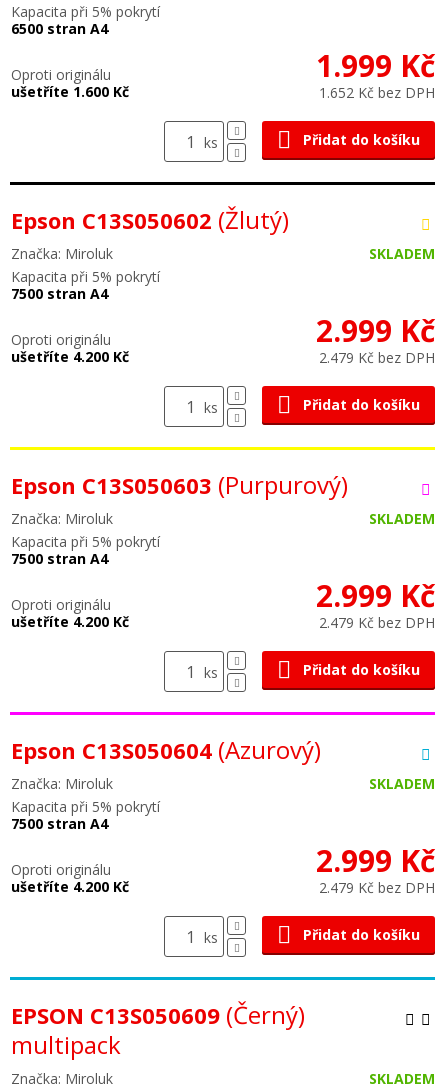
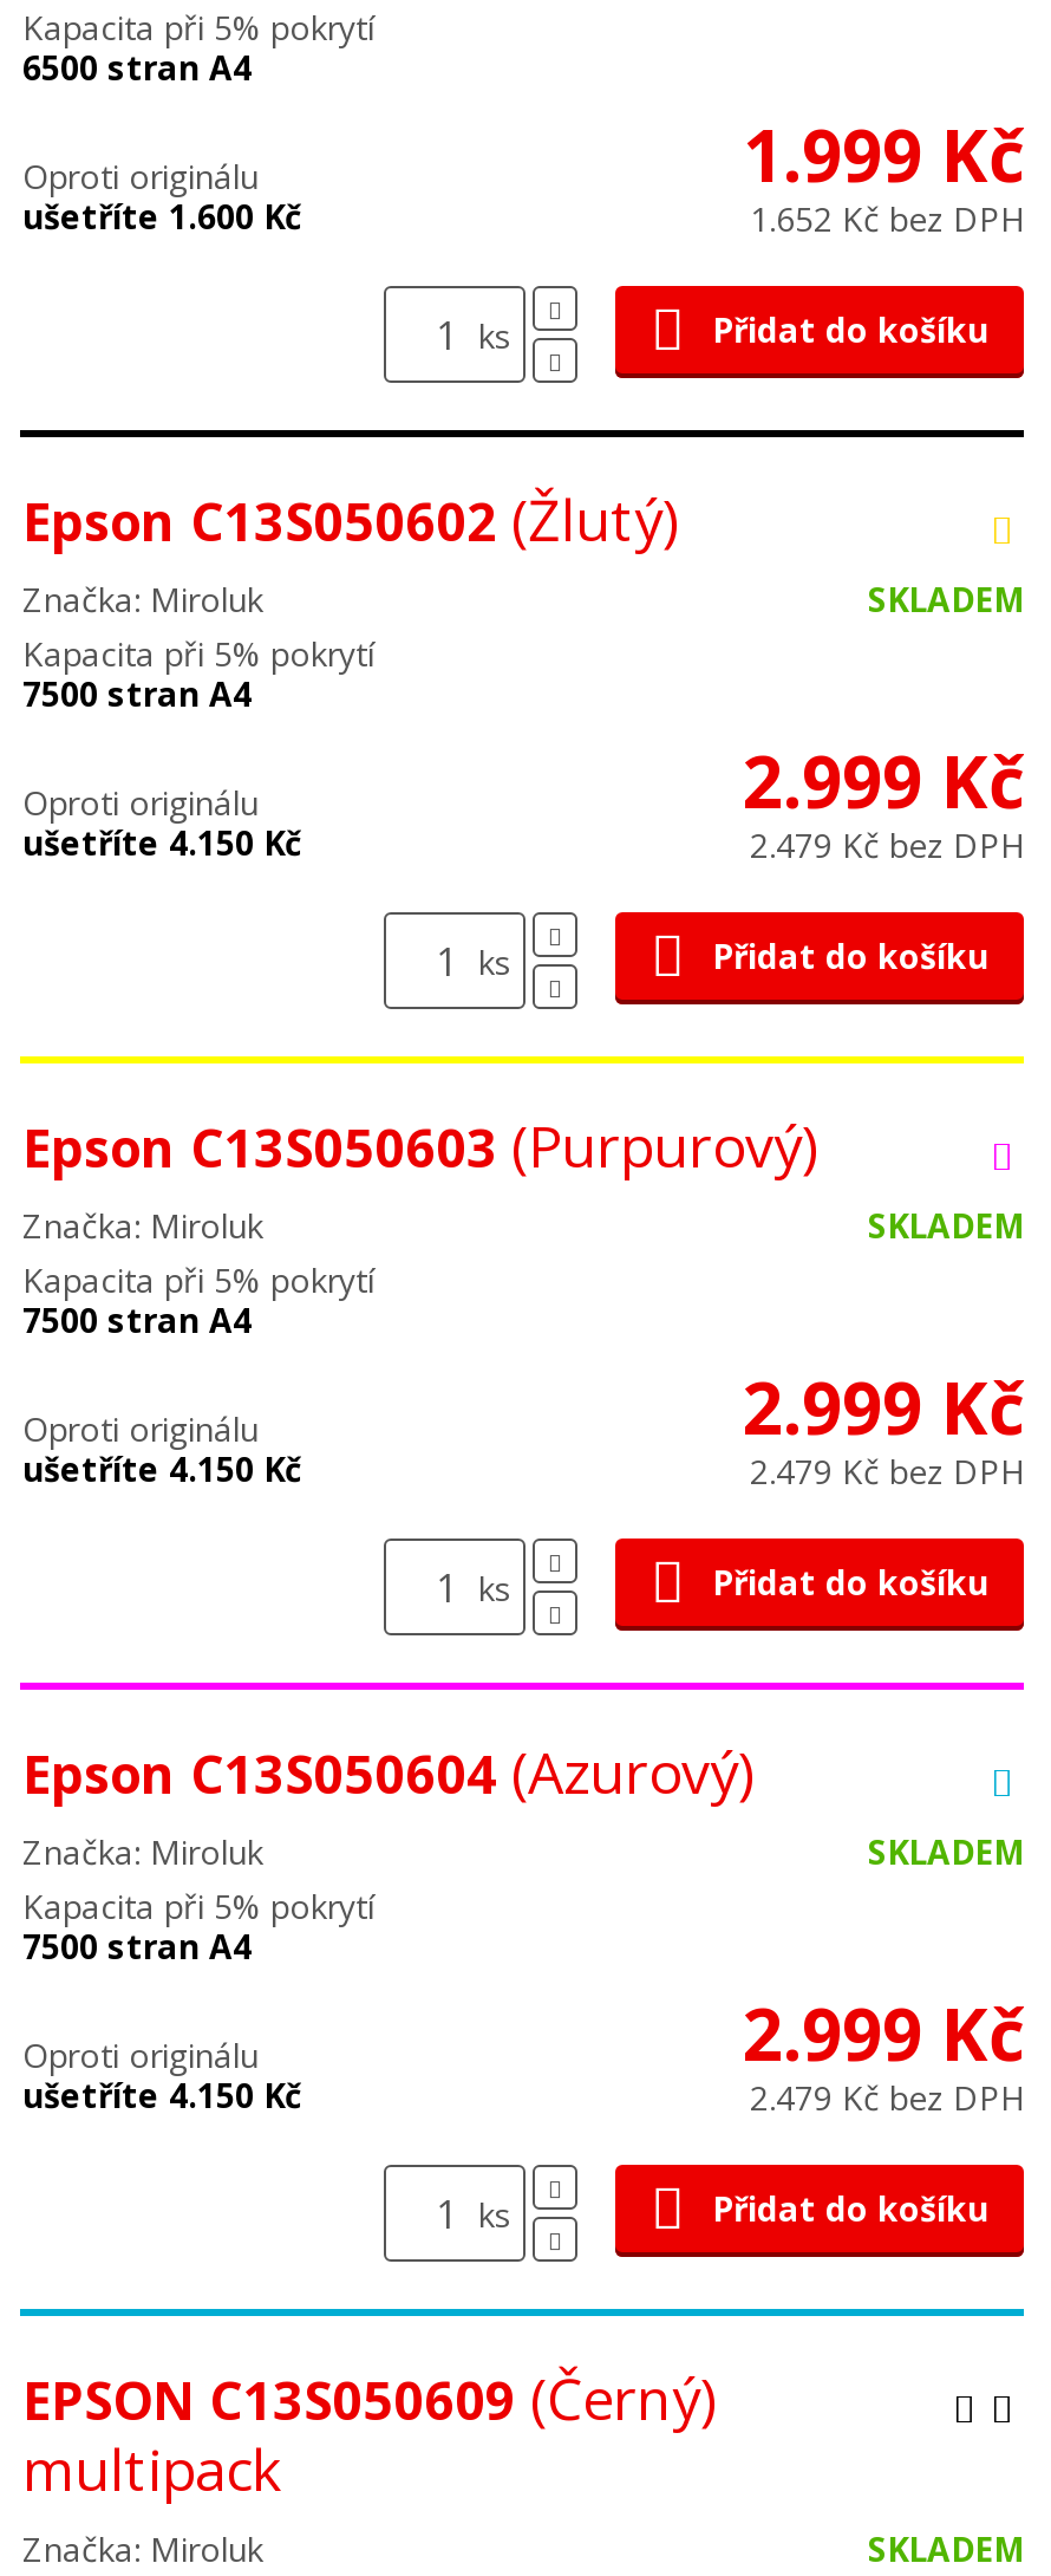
- ušetříte 4.200 Kč
+ ušetříte 4.150 Kč

- ušetříte 4.200 Kč
+ ušetříte 4.150 Kč

- ušetříte 4.200 Kč
+ ušetříte 4.150 Kč
